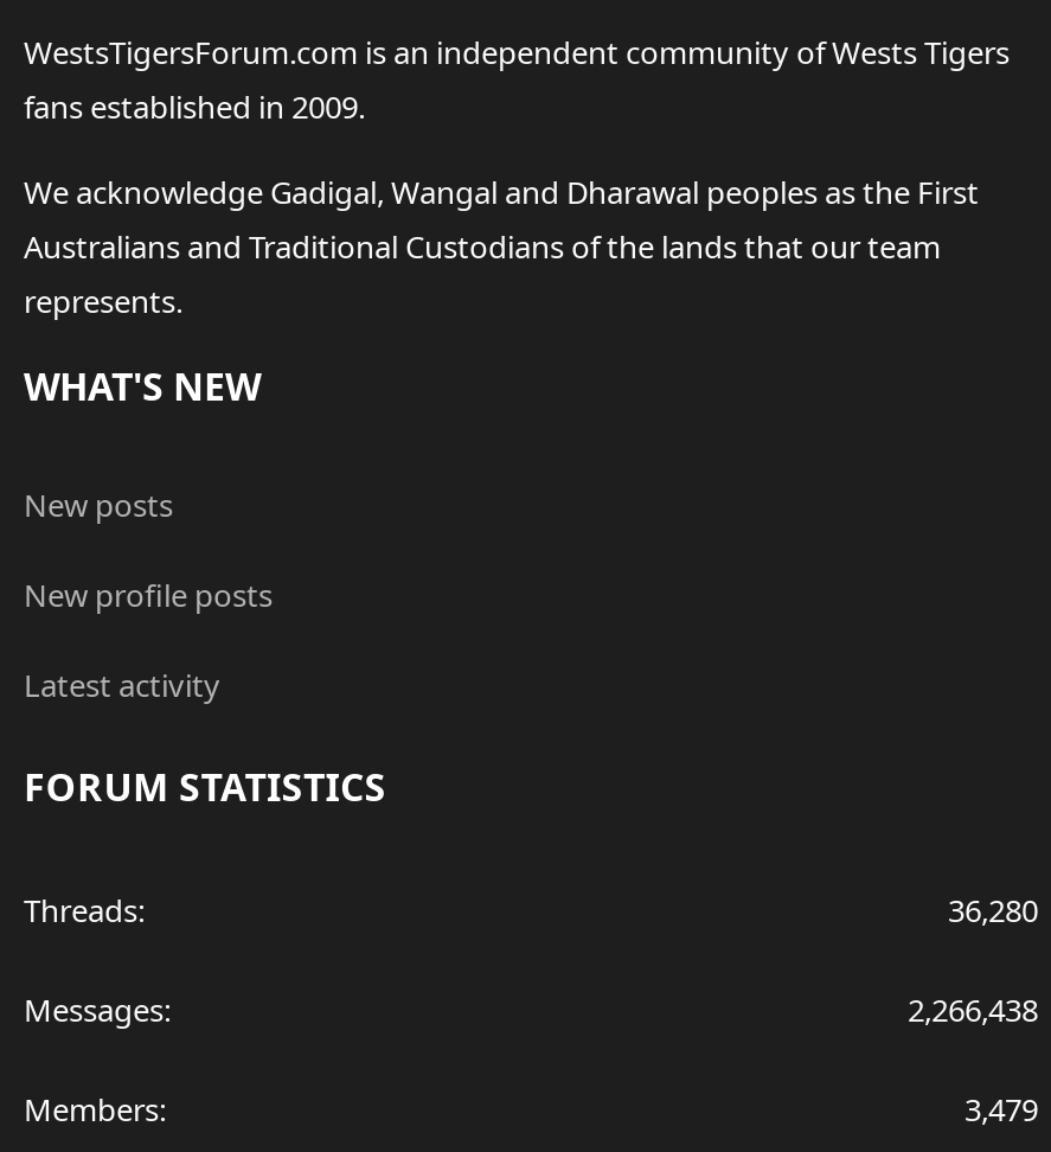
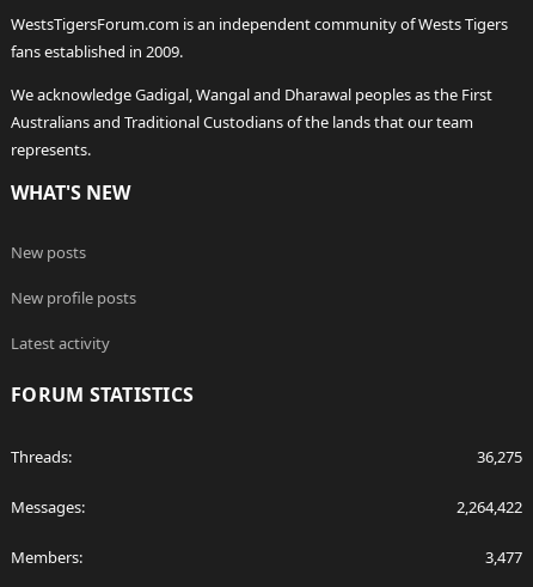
- 36,280
+ 36,275

- 2,266,438
+ 2,264,422

- 3,479
+ 3,477
